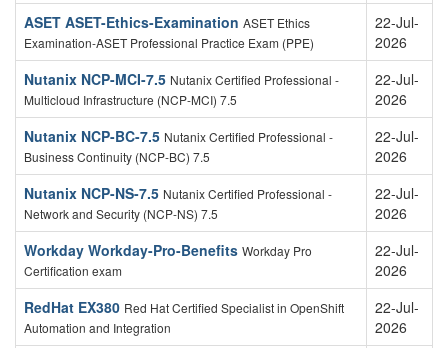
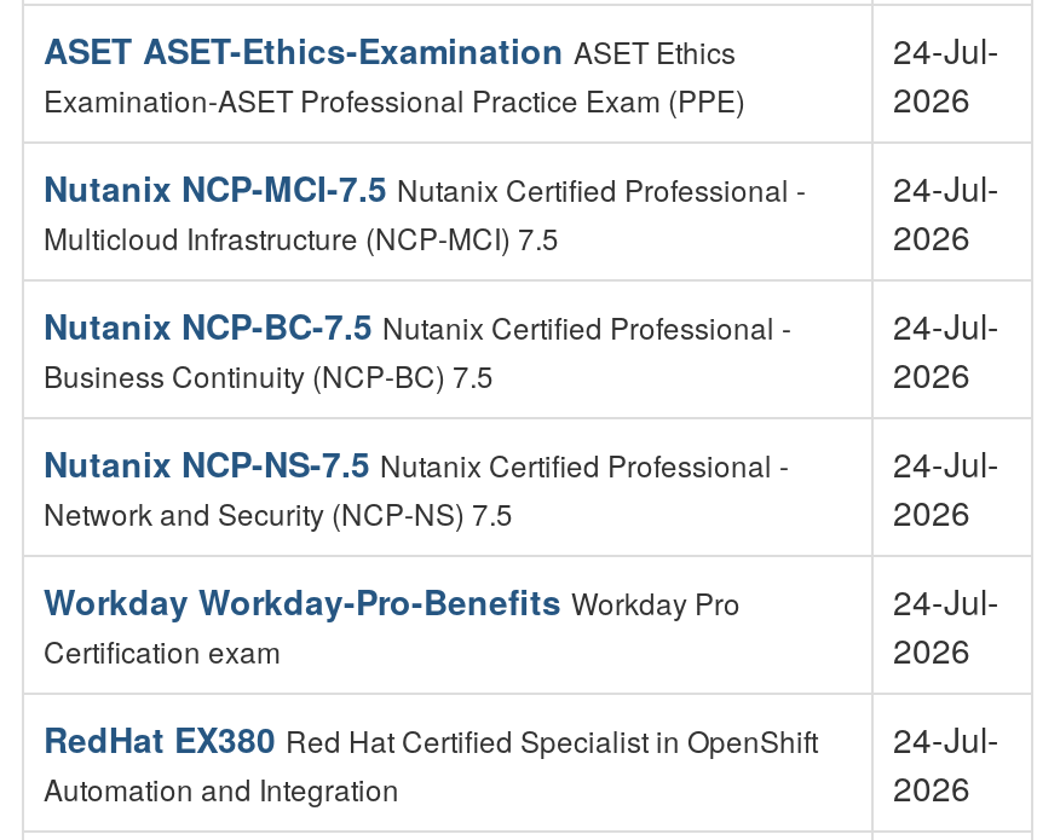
- 22-Jul-
+ 24-Jul-

- Nutanix NCP-MCI-7.5 Nutanix Certified Professional - 22-Jul-
+ Nutanix NCP-MCI-7.5 Nutanix Certified Professional - 24-Jul-

- 22-Jul-
+ 24-Jul-

- 22-Jul-
+ 24-Jul-

- 22-Jul-
+ 24-Jul-

- RedHat EX380 Red Hat Certified Specialist in OpenShift 22-Jul-
+ RedHat EX380 Red Hat Certified Specialist in OpenShift 24-Jul-
